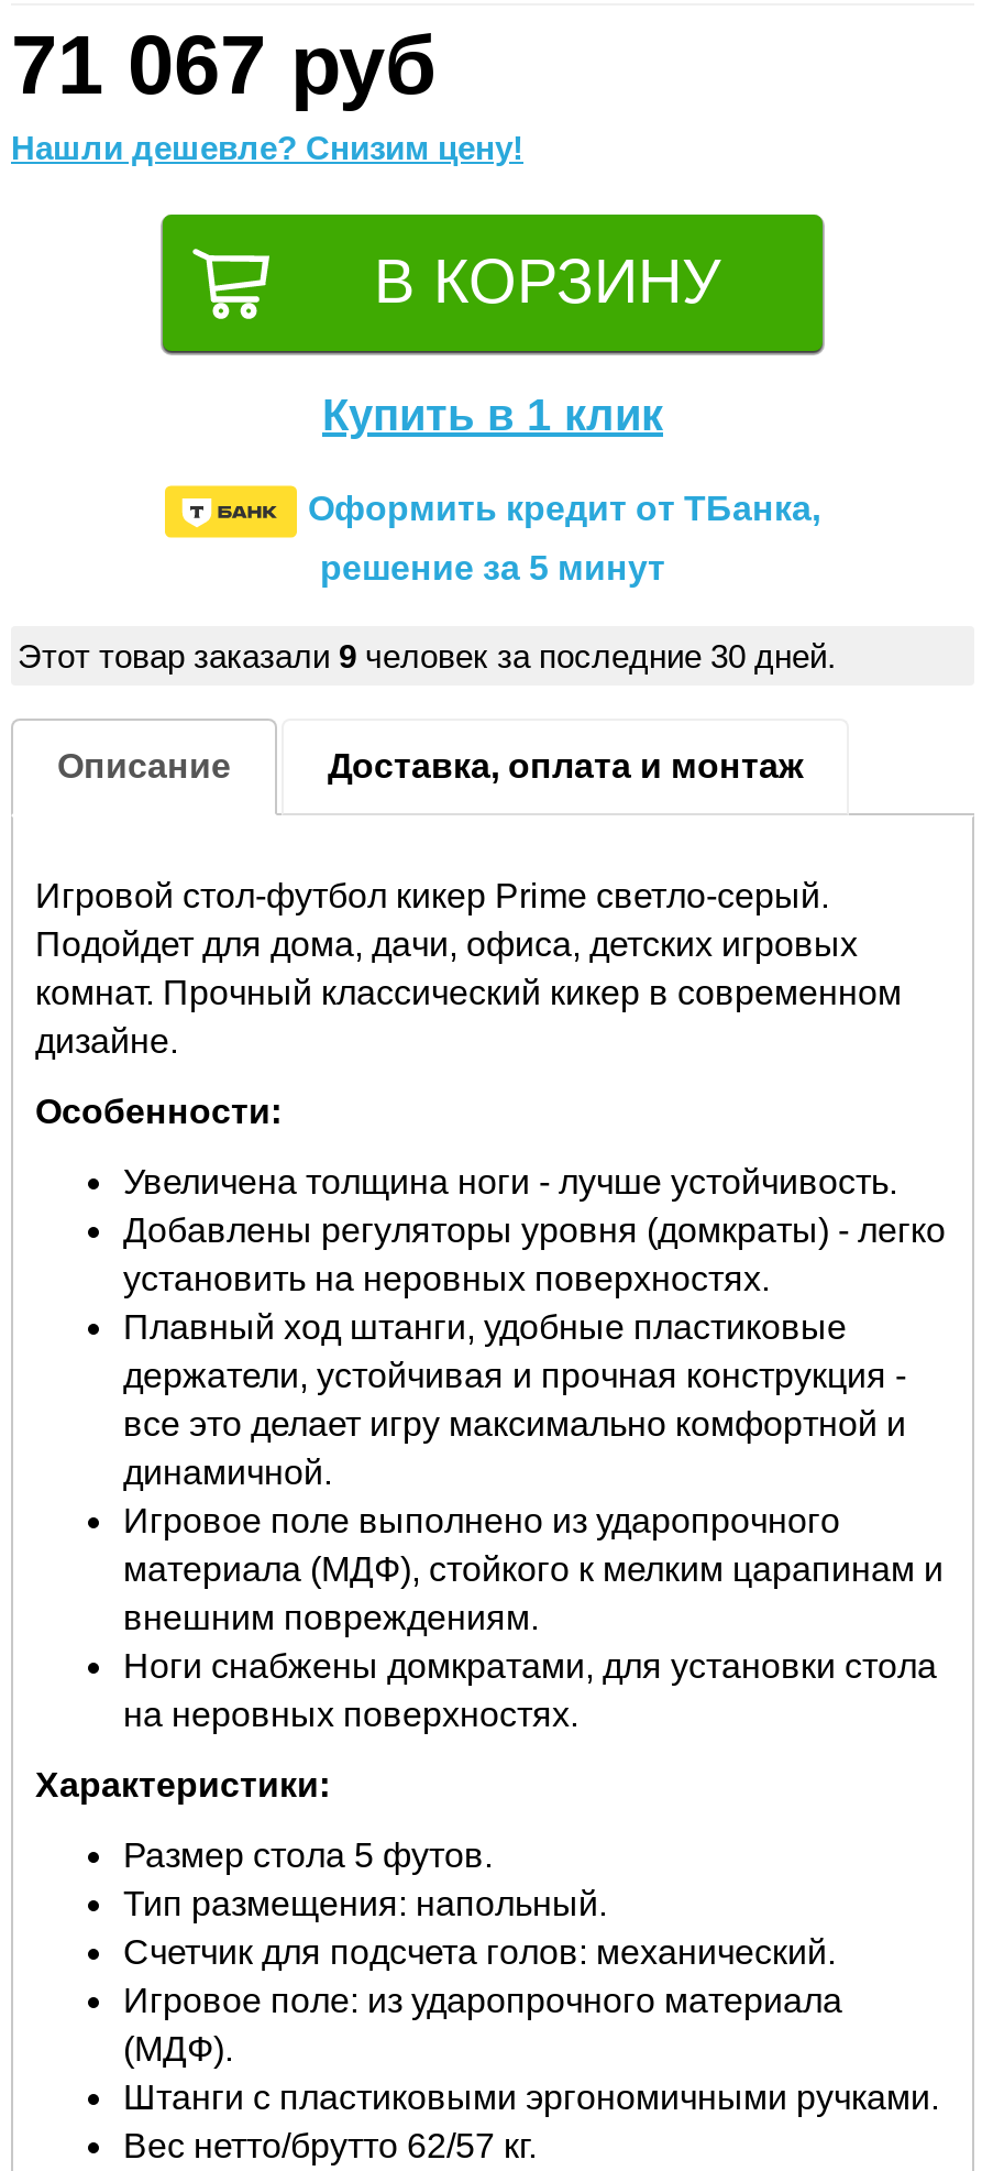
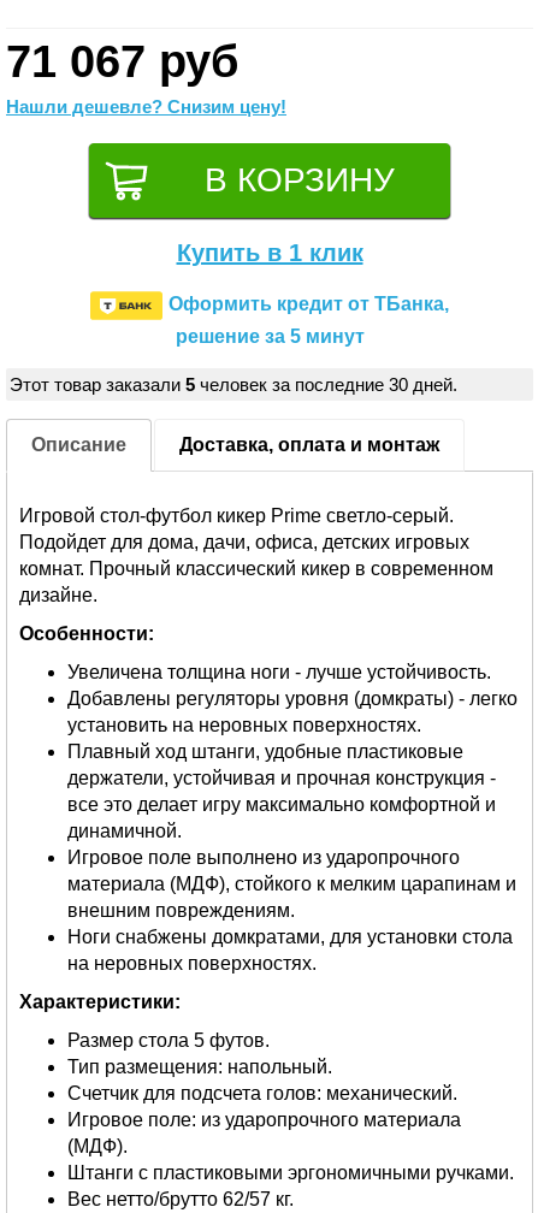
- Этот товар заказали 9 человек за последние 30 дней.
+ Этот товар заказали 5 человек за последние 30 дней.
